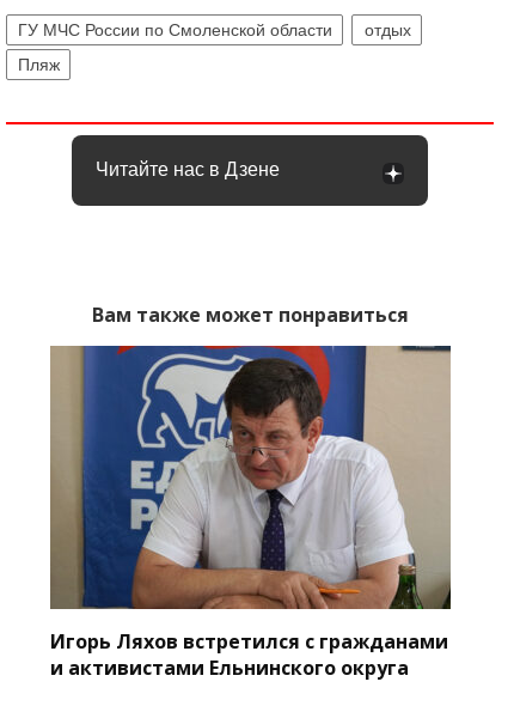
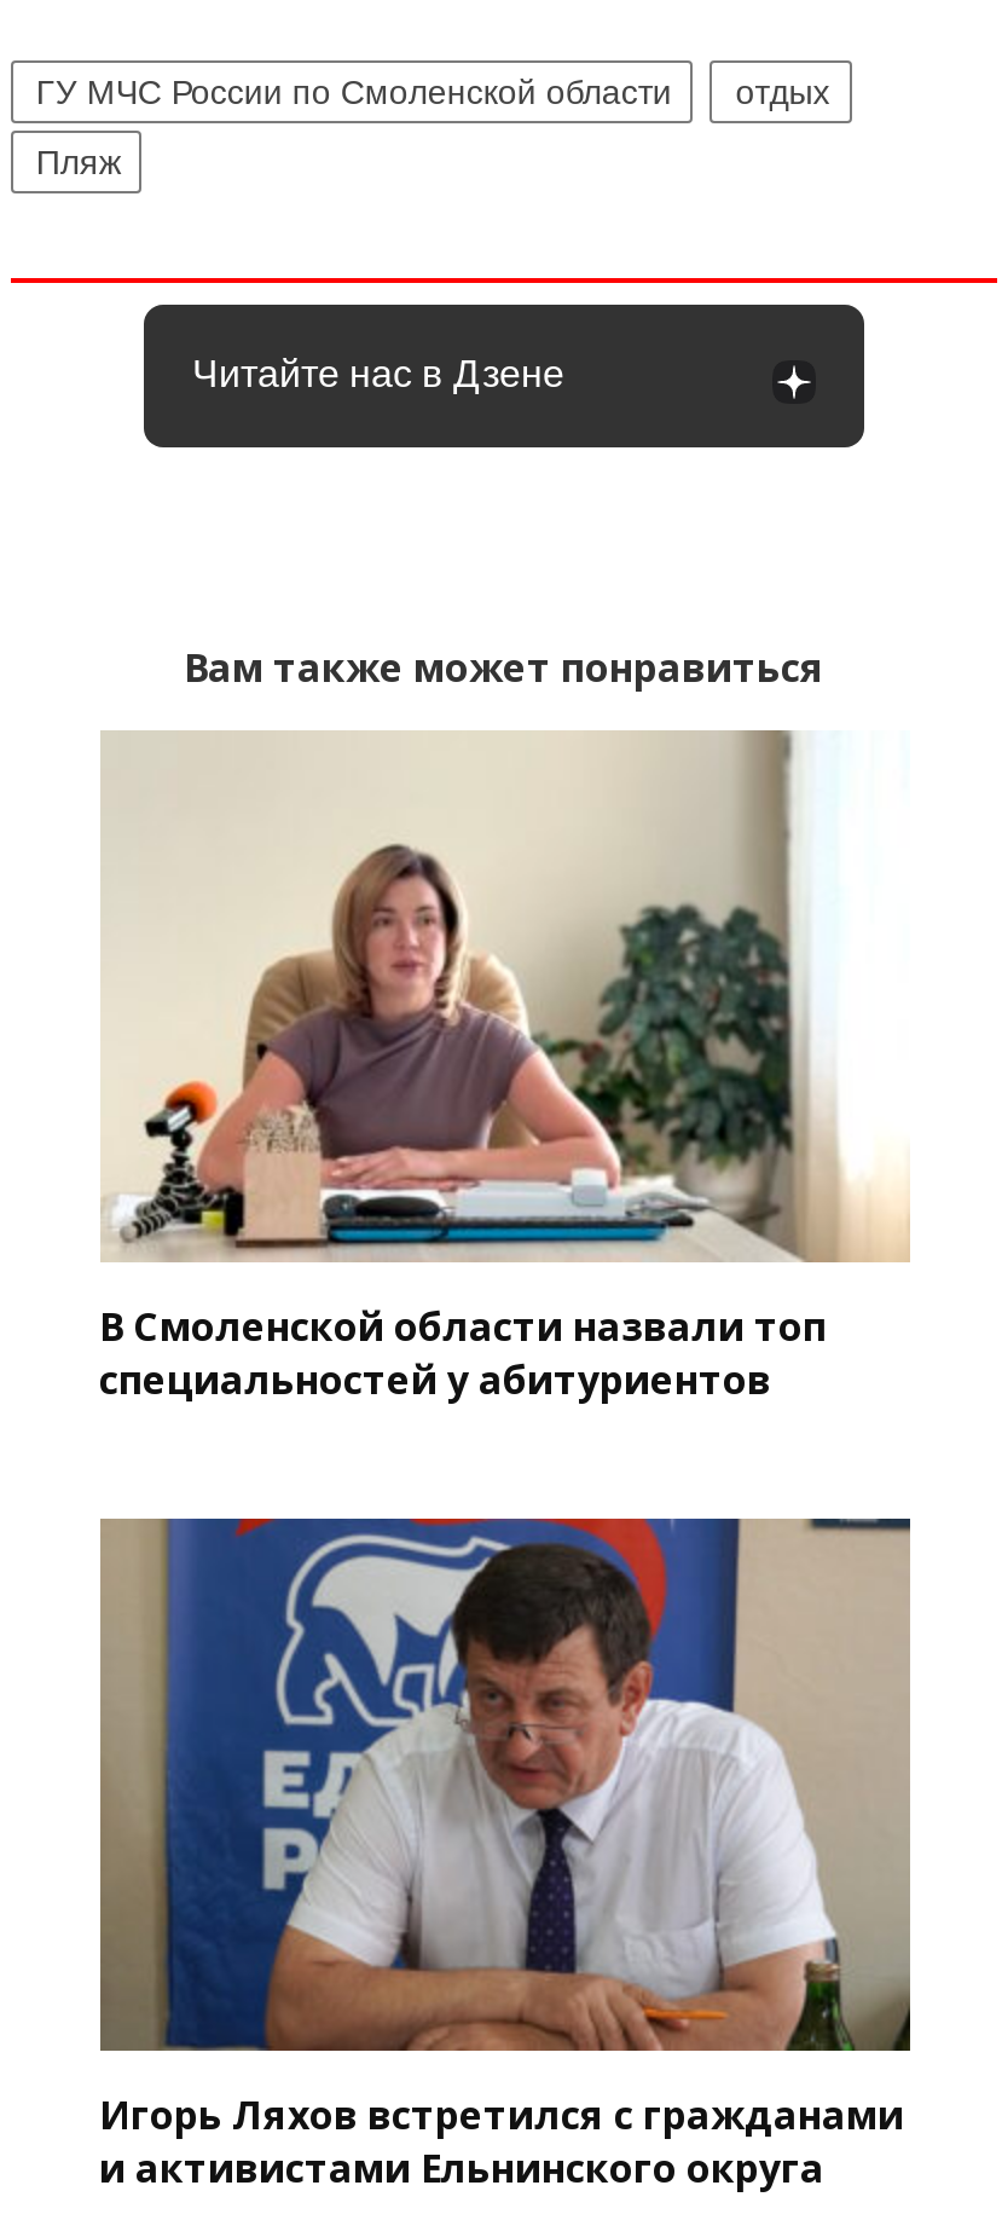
+ [image]
+ В Смоленской области назвали топ
+ специальностей у абитуриентов
